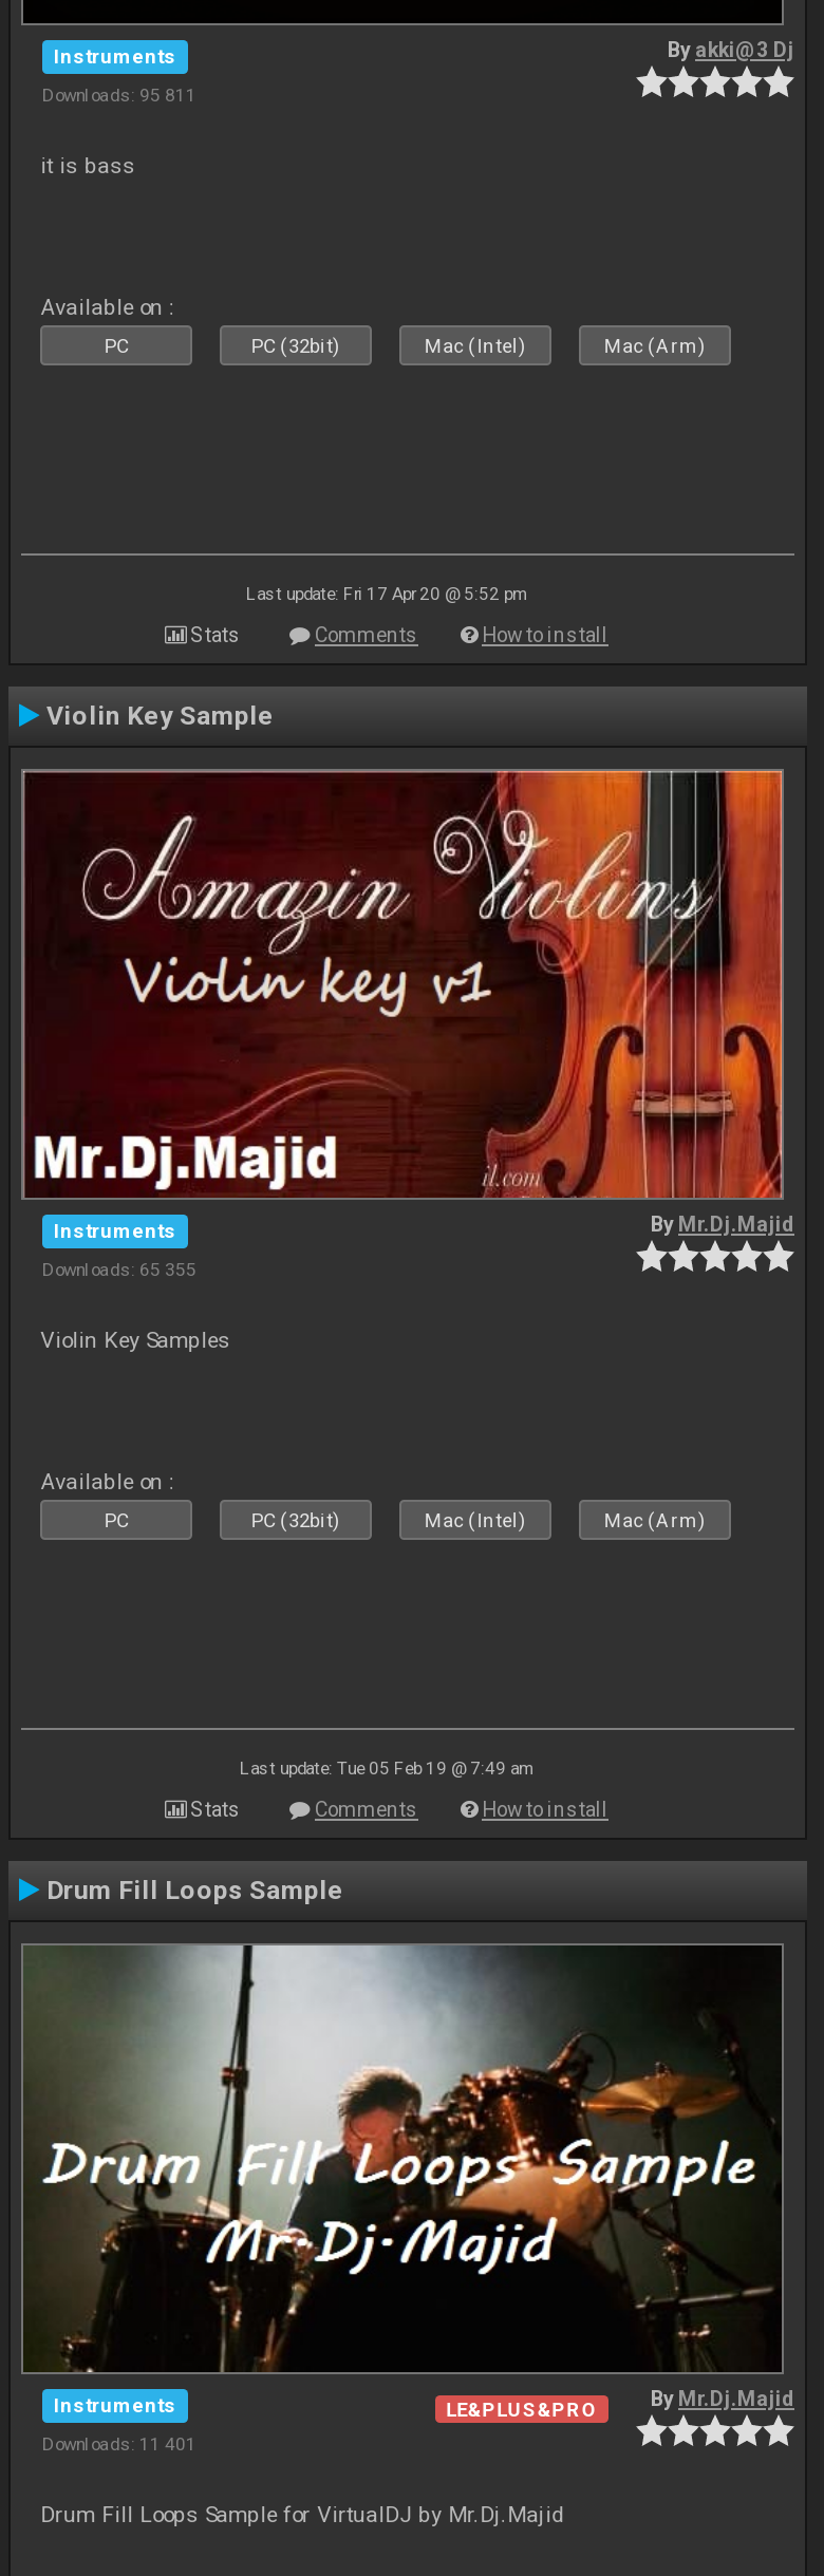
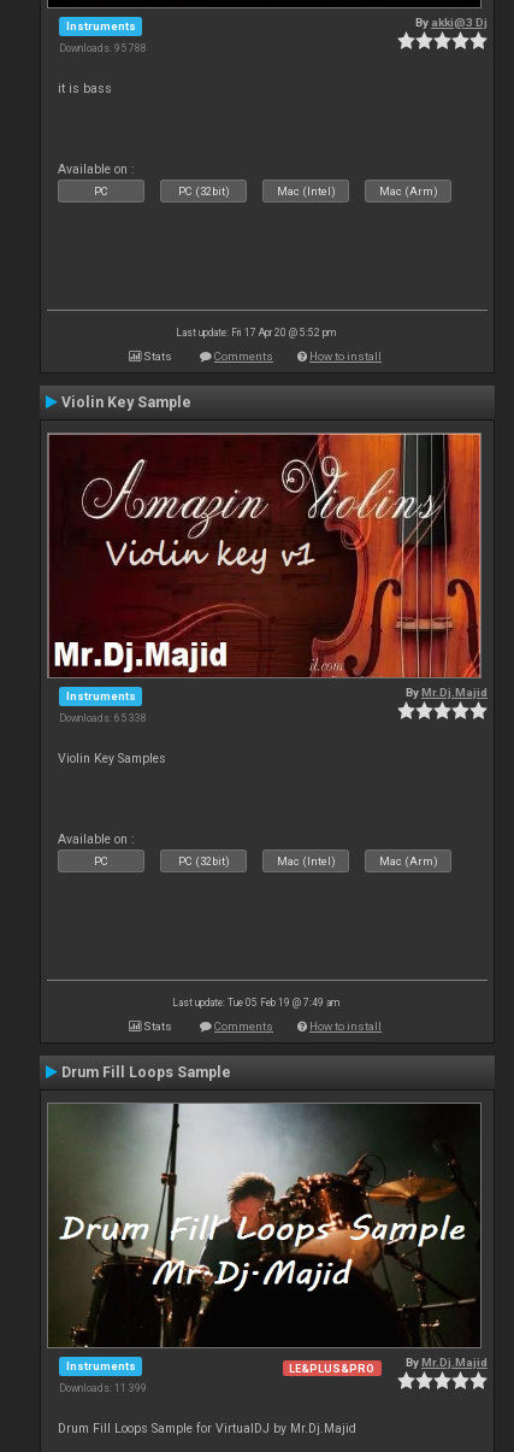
- Downloads: 95 811
+ Downloads: 95 788

- Downloads: 65 355
+ Downloads: 65 338

- Downloads: 11 401
+ Downloads: 11 399
